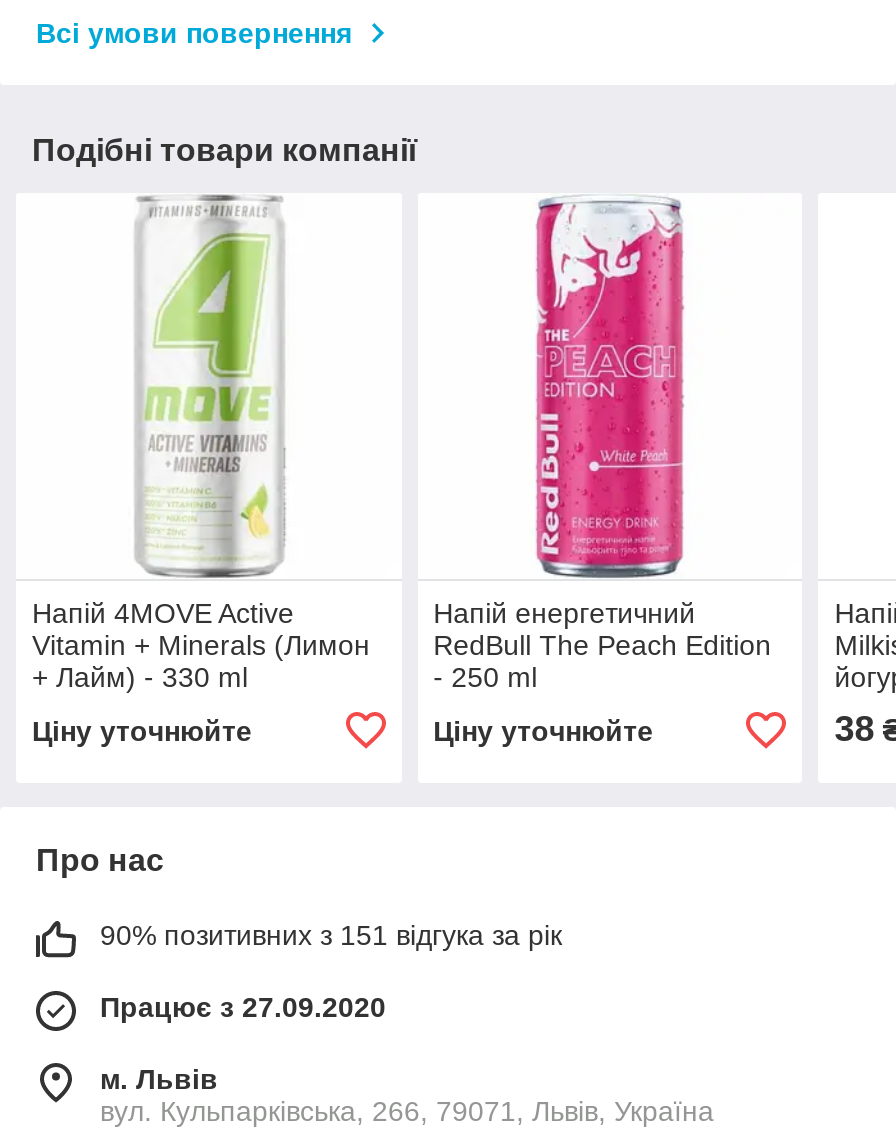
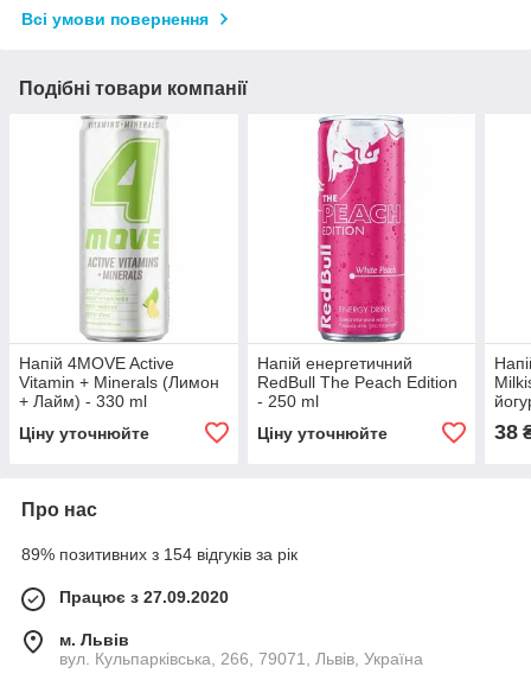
- 90% позитивних з 151 відгука за рік
+ 89% позитивних з 154 відгуків за рік
